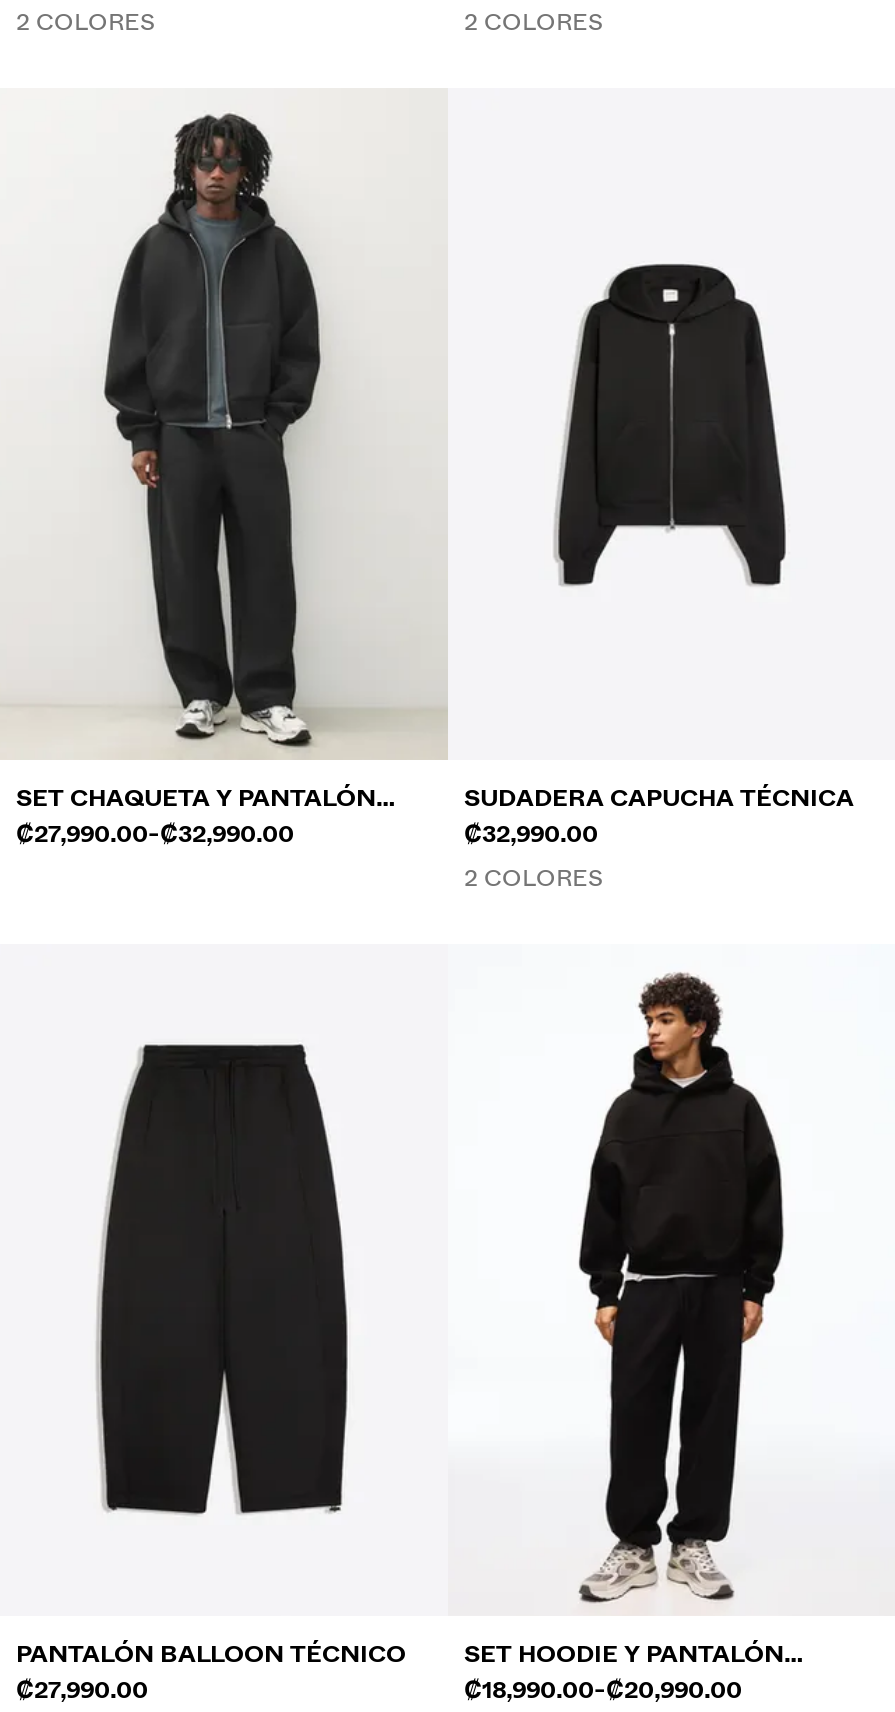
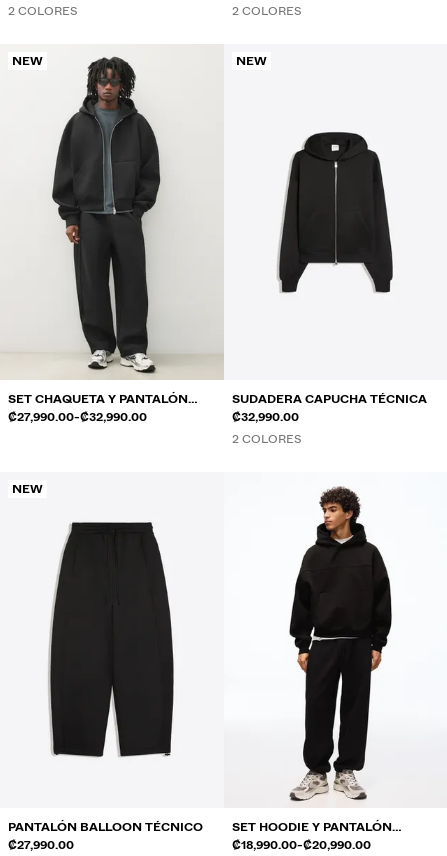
+ NEW

+ NEW

+ NEW
